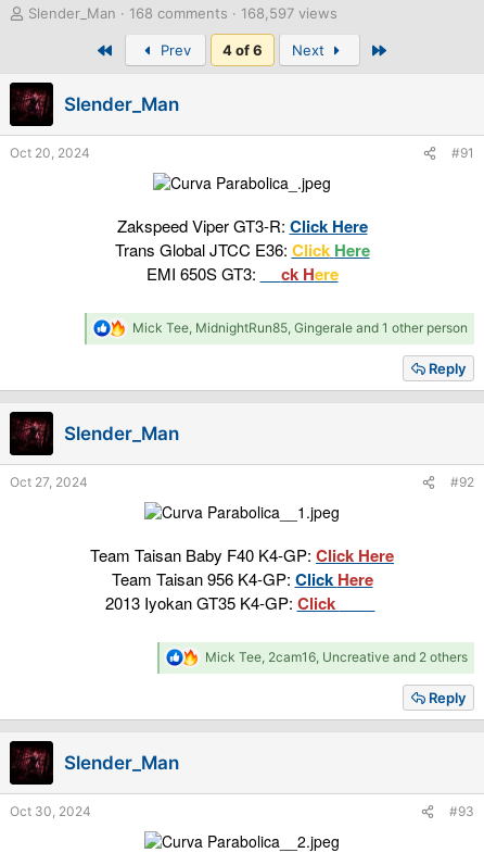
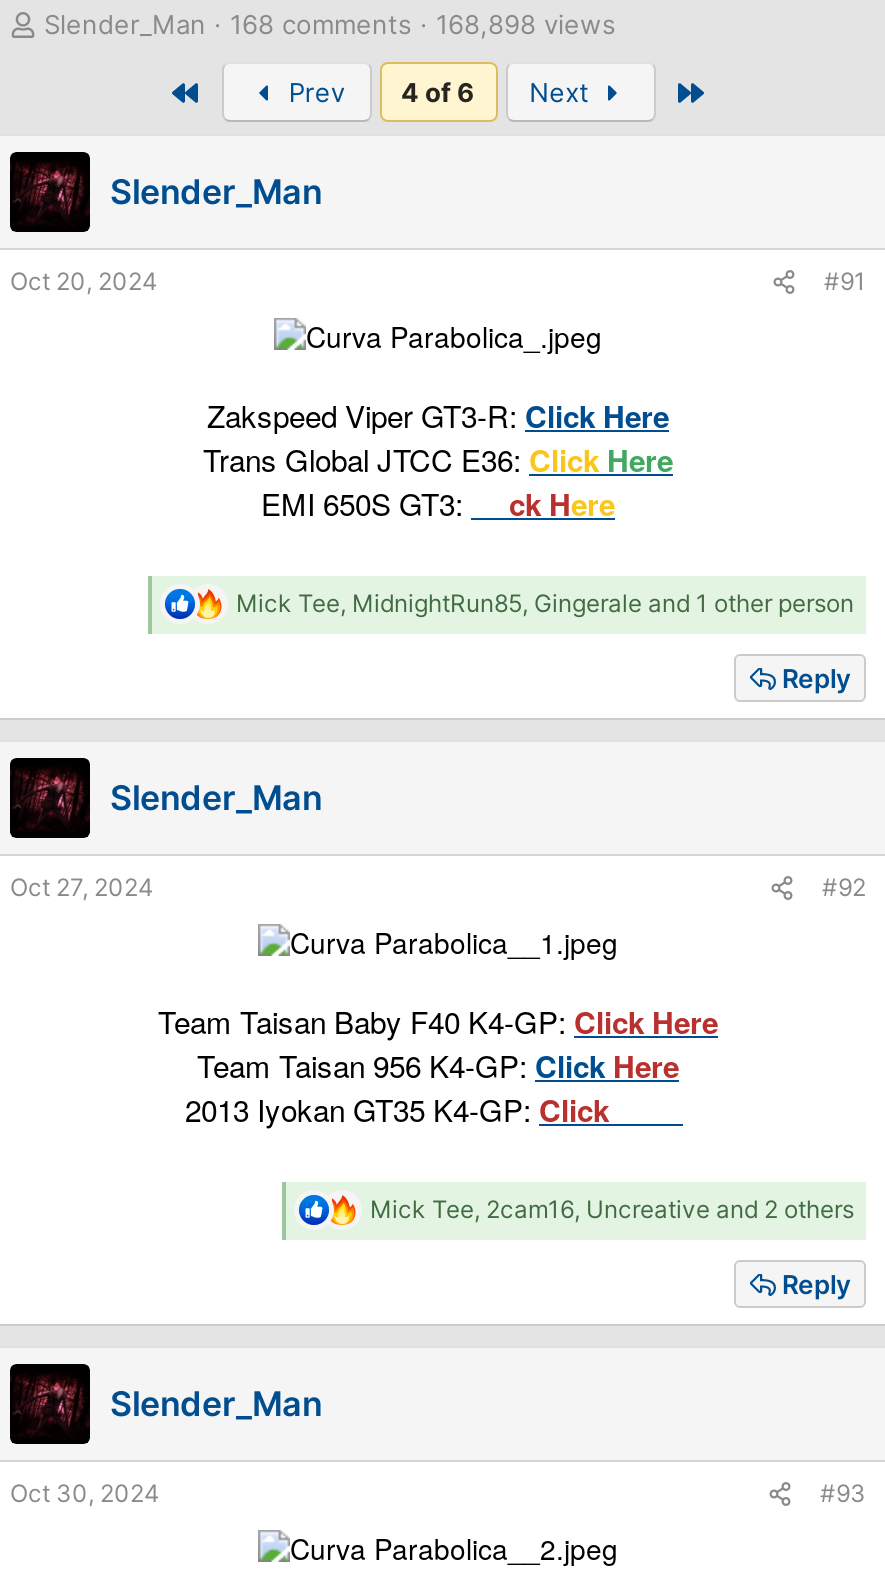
- 168 comments 168,597 views
+ 168 comments 168,898 views
